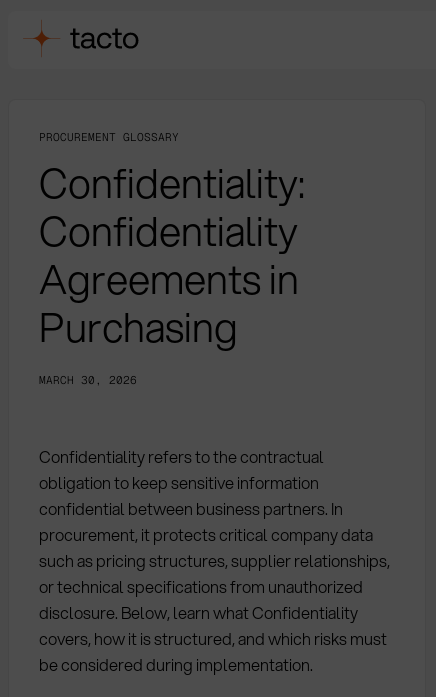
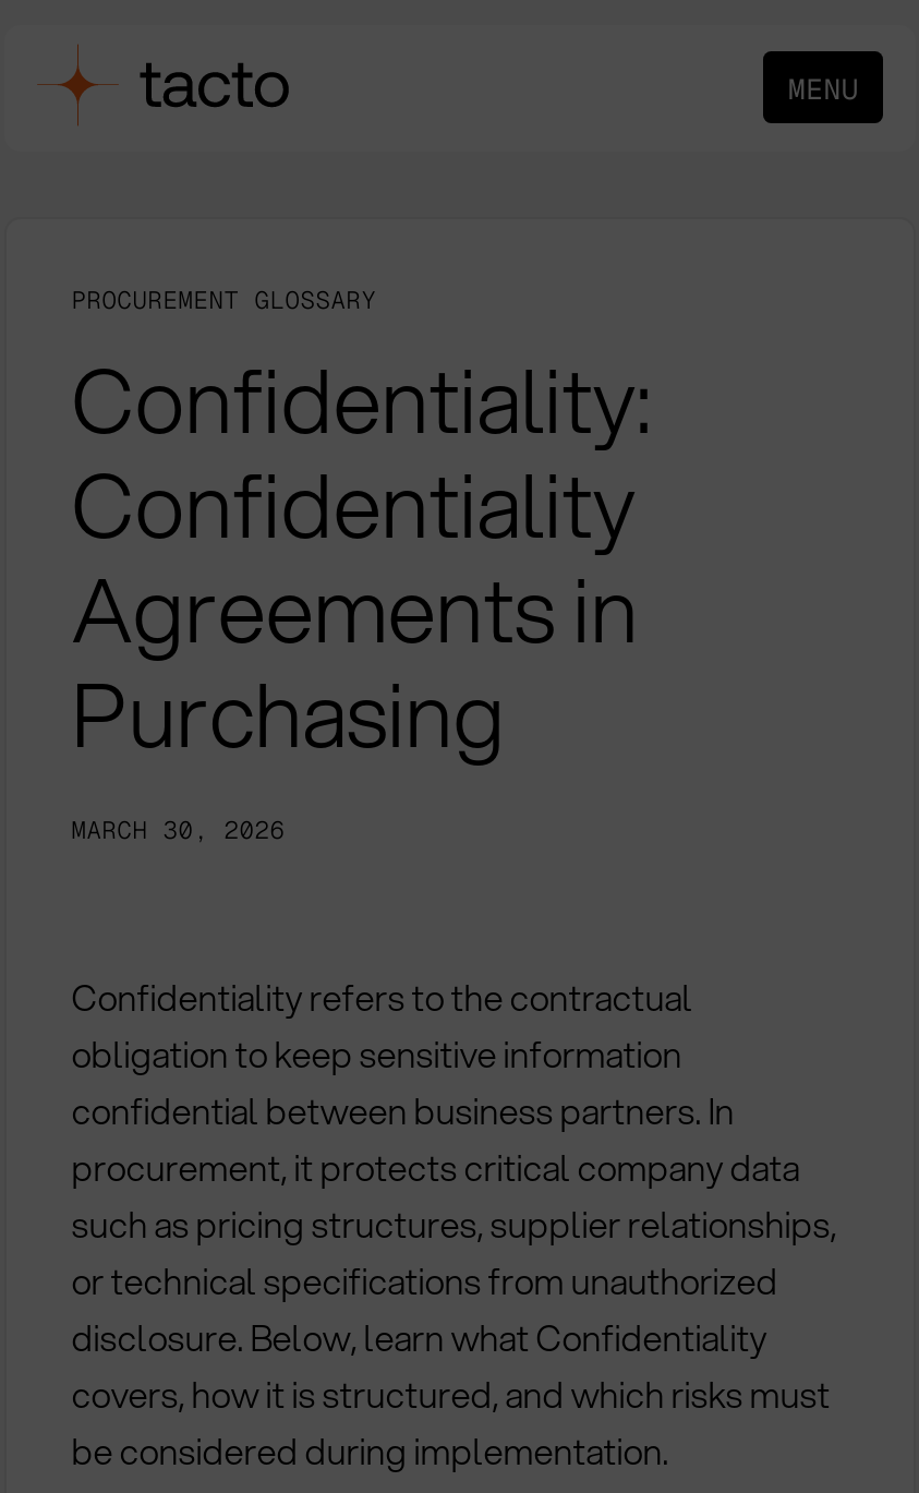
+ MENU
